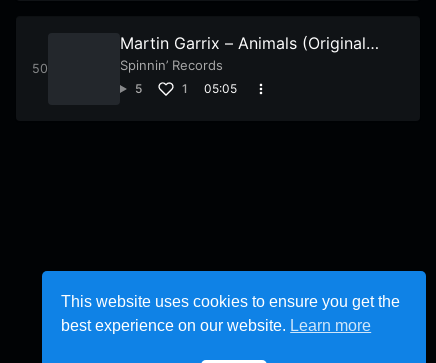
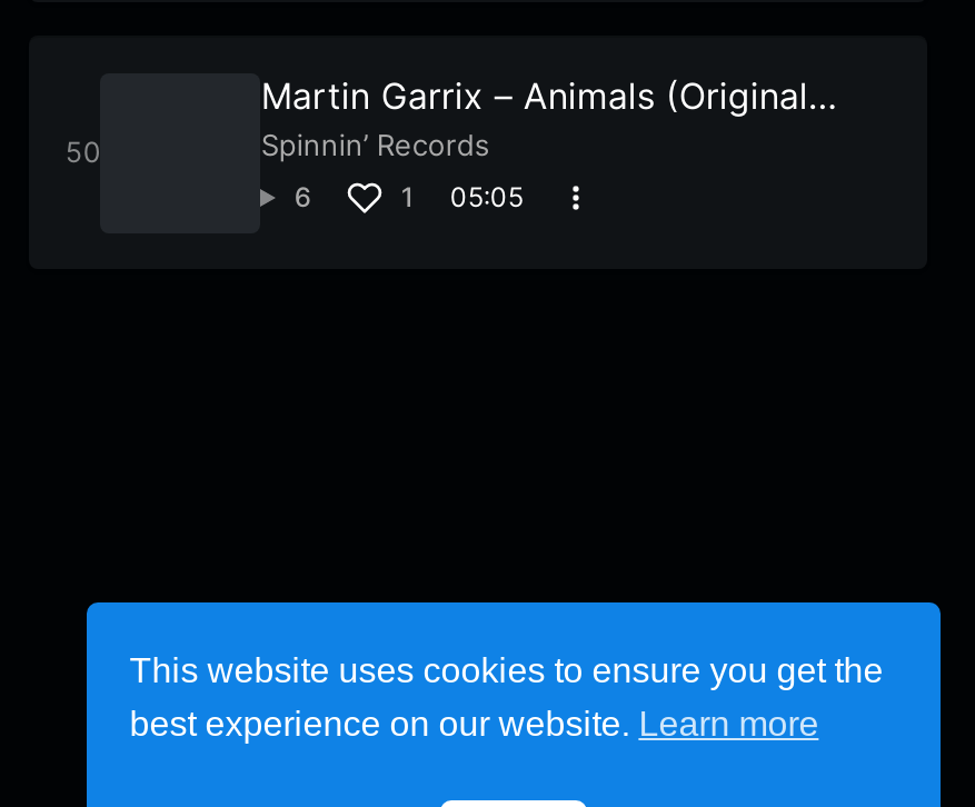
- 5
+ 6
